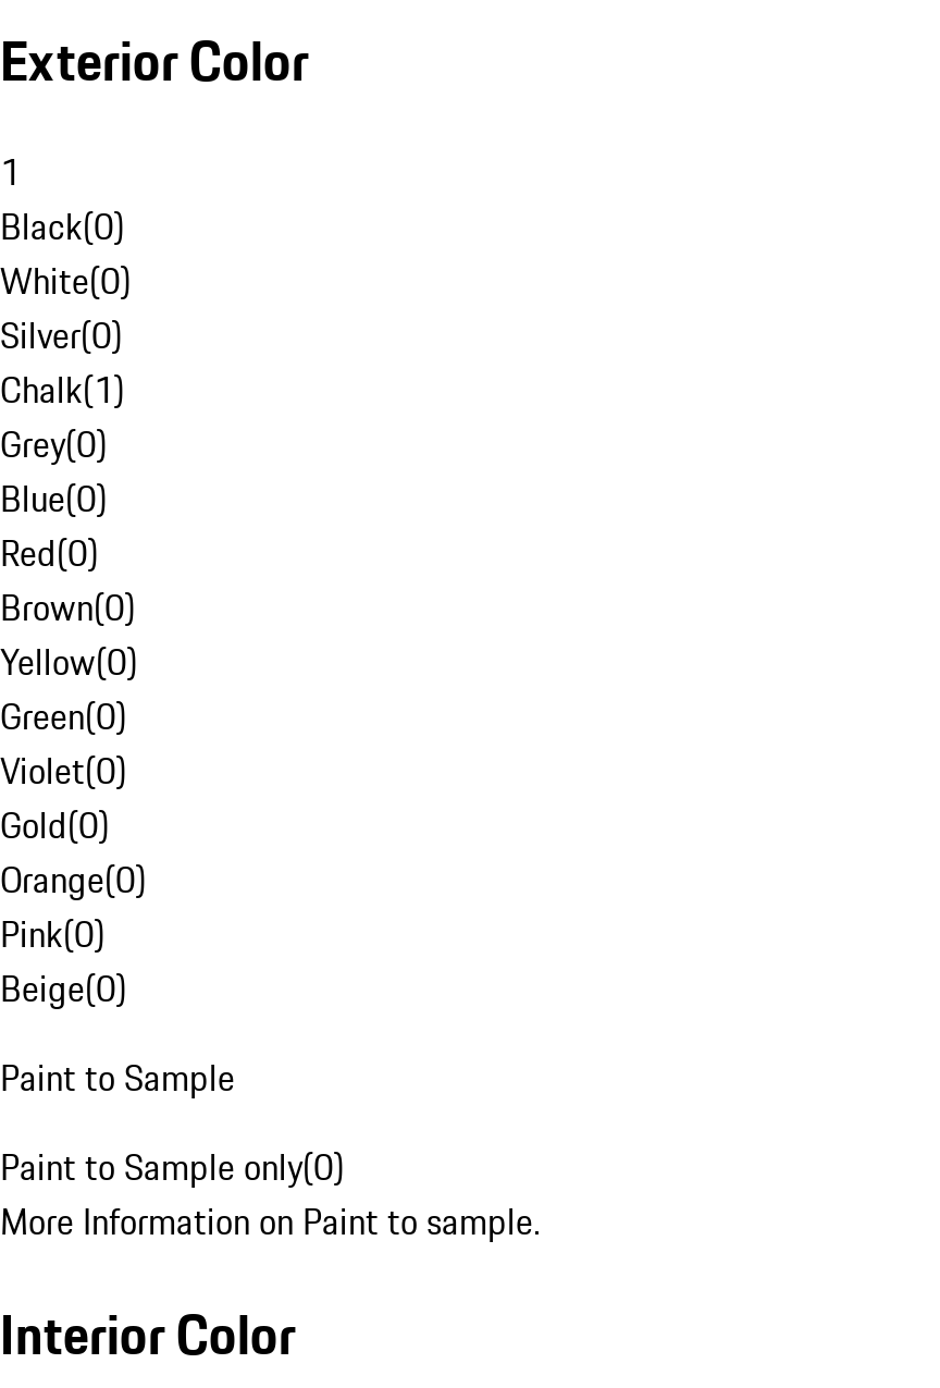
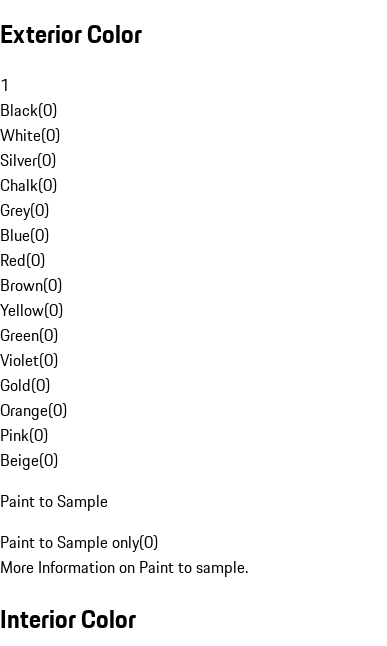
- Chalk(1)
+ Chalk(0)
